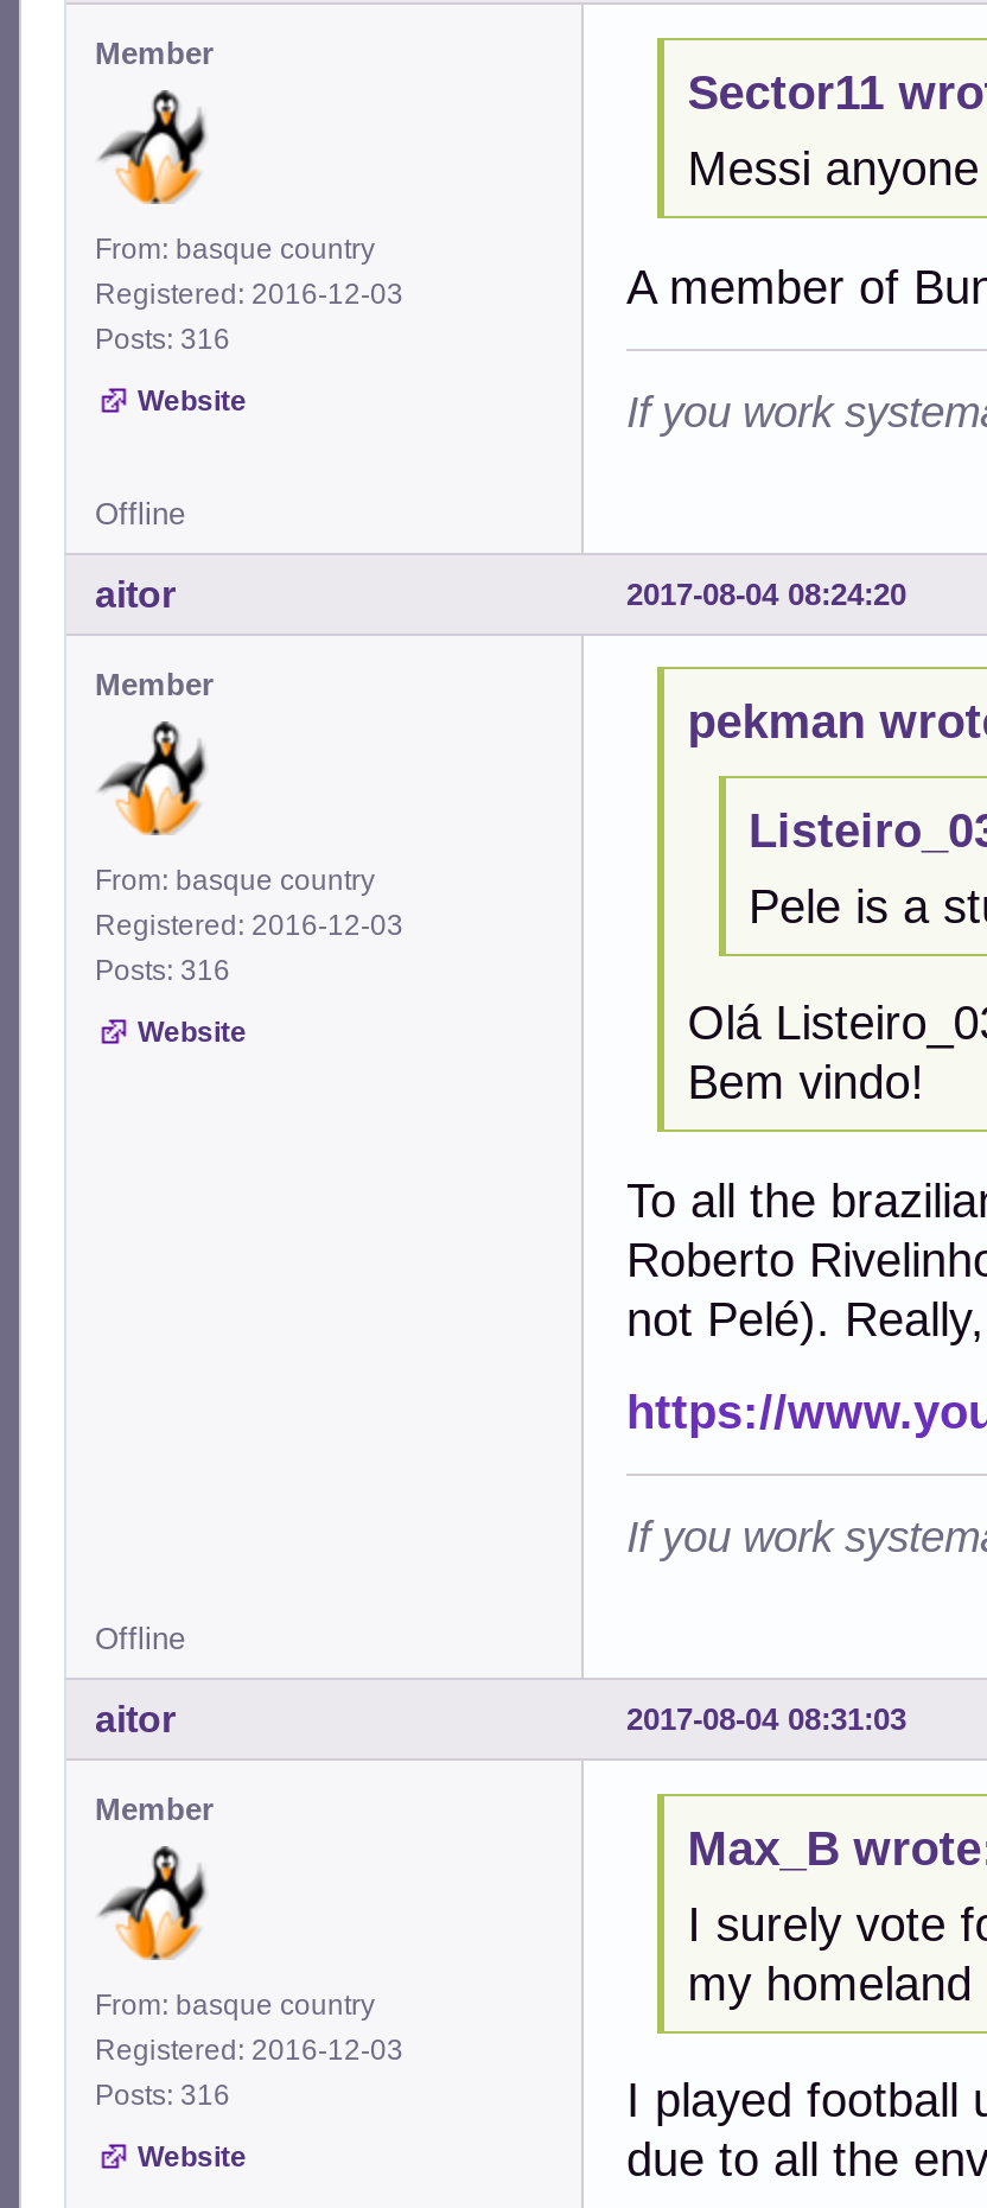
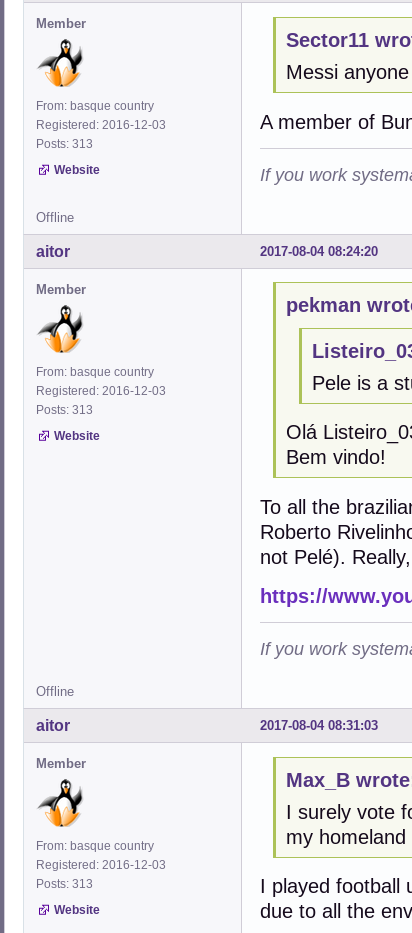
- Posts: 316
+ Posts: 313

- Posts: 316
+ Posts: 313

- Posts: 316
+ Posts: 313
